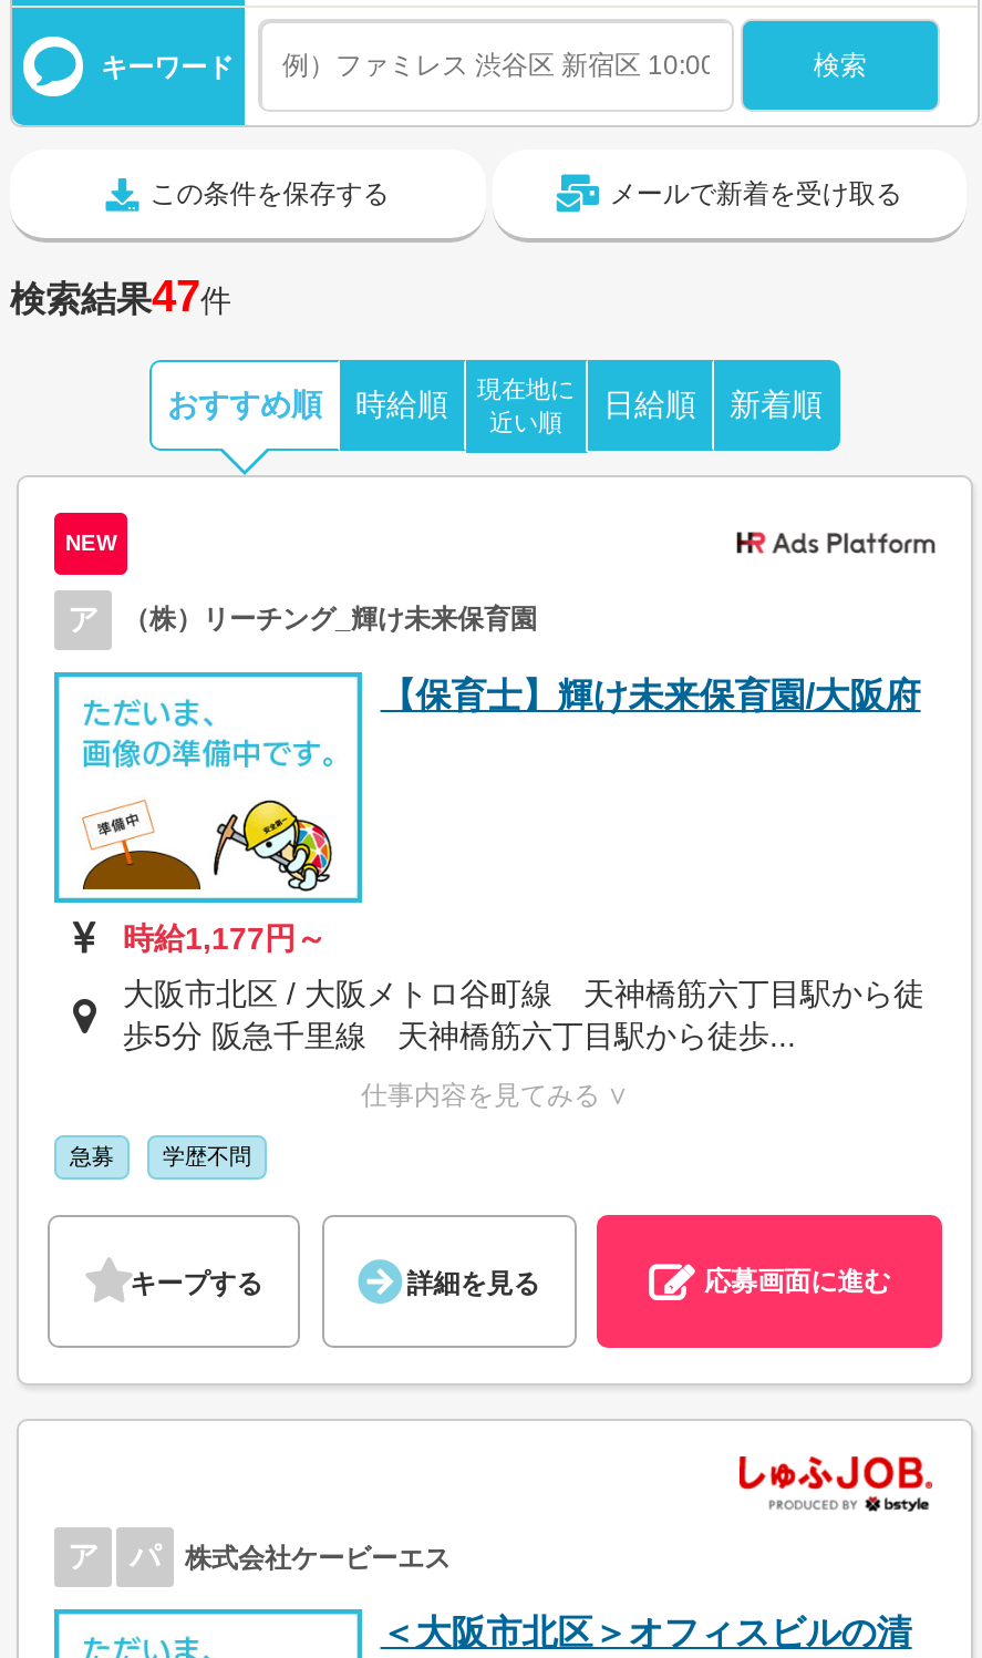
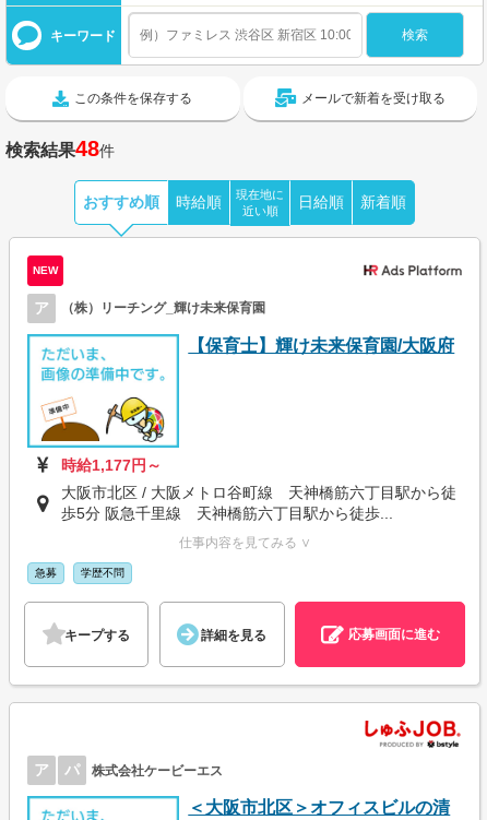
- 検索結果47件
+ 検索結果48件
